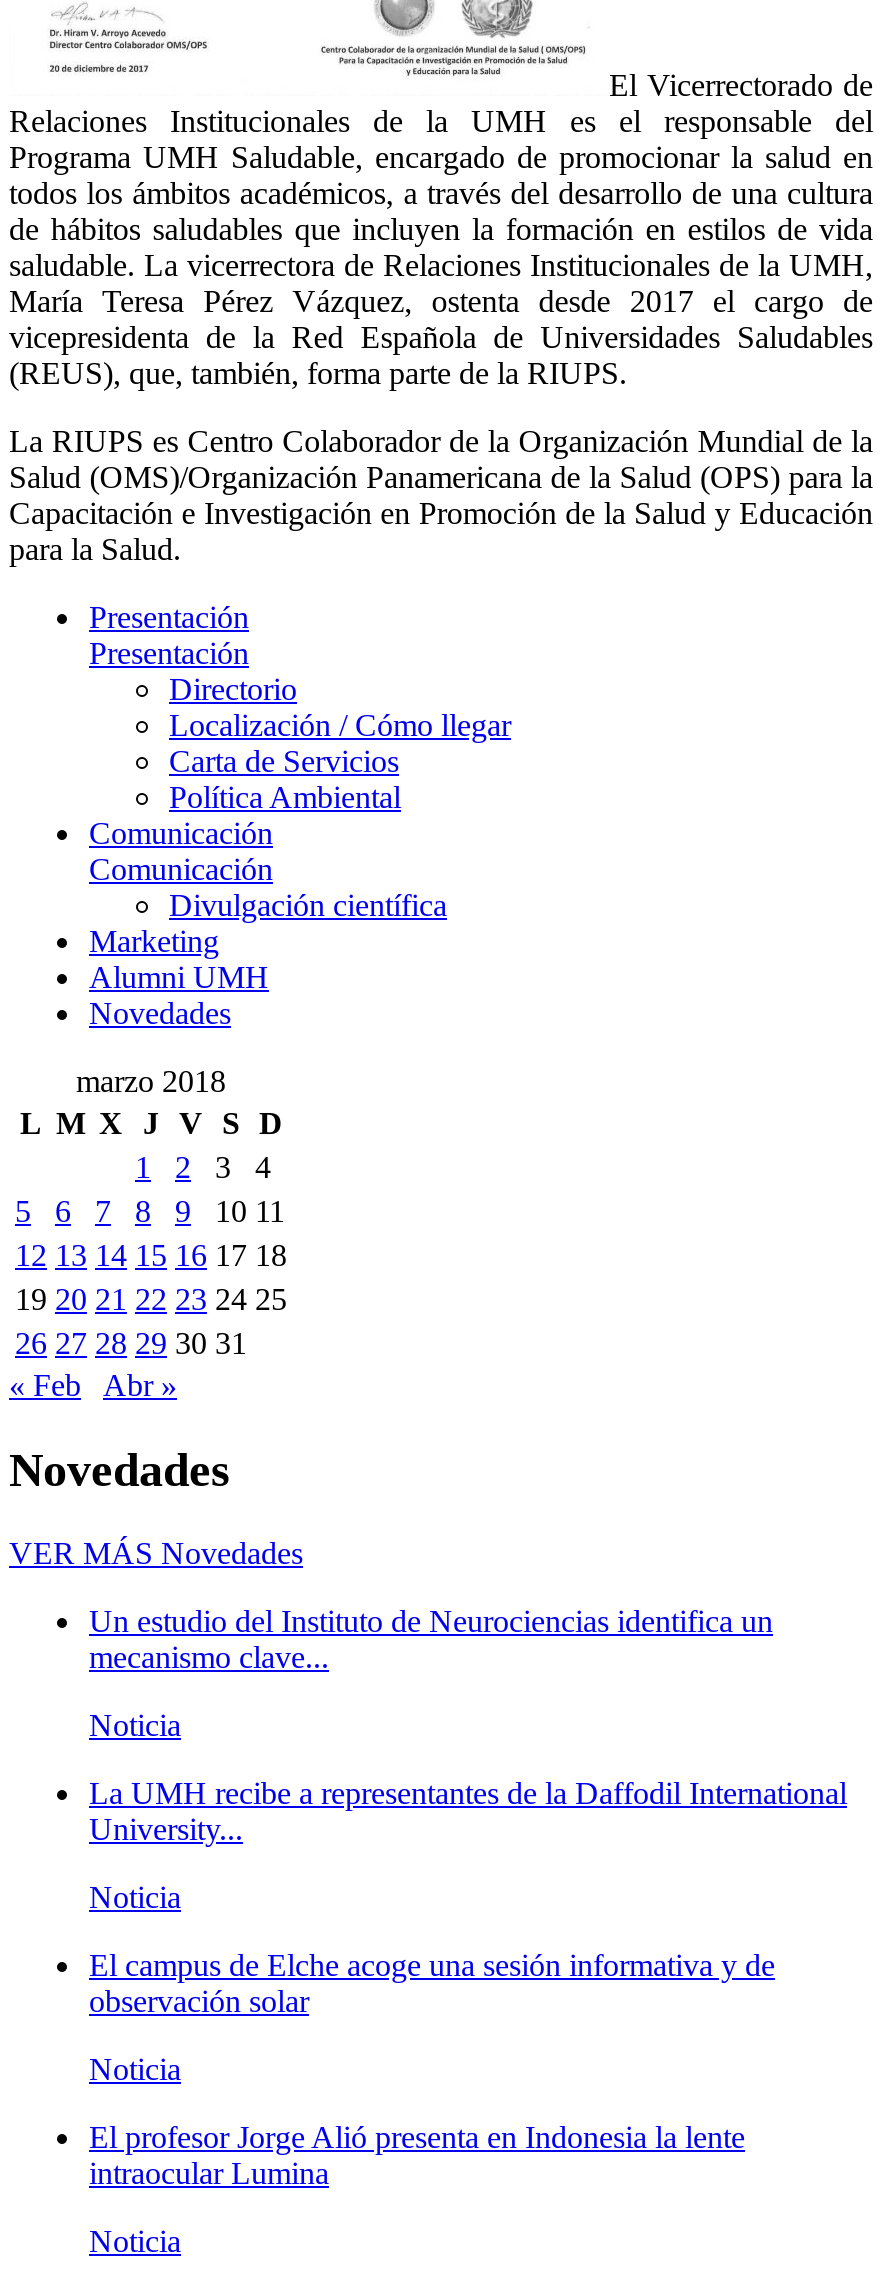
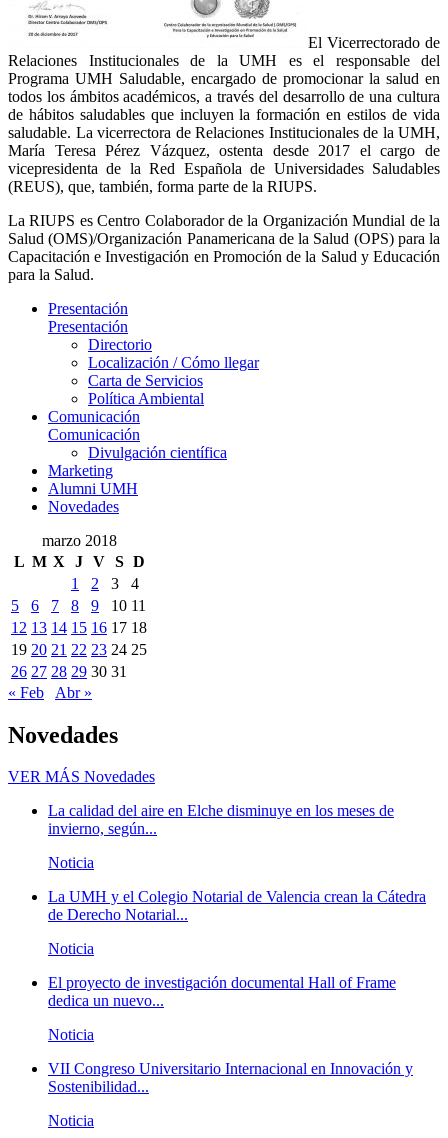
- Un estudio del Instituto de Neurociencias identifica un
- mecanismo clave...
+ La calidad del aire en Elche disminuye en los meses de
+ invierno, según...

- La UMH recibe a representantes de la Daffodil International
- University...
+ La UMH y el Colegio Notarial de Valencia crean la Cátedra
+ de Derecho Notarial...

- El campus de Elche acoge una sesión informativa y de
- observación solar
+ El proyecto de investigación documental Hall of Frame
+ dedica un nuevo...

- El profesor Jorge Alió presenta en Indonesia la lente
- intraocular Lumina
+ VII Congreso Universitario Internacional en Innovación y
+ Sostenibilidad...
